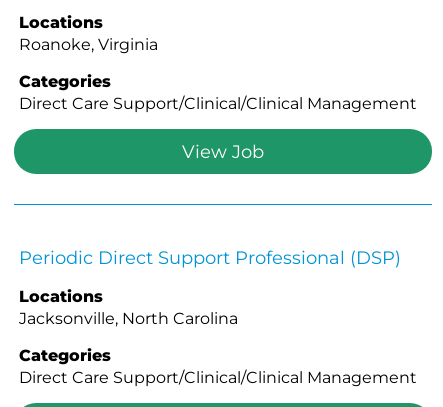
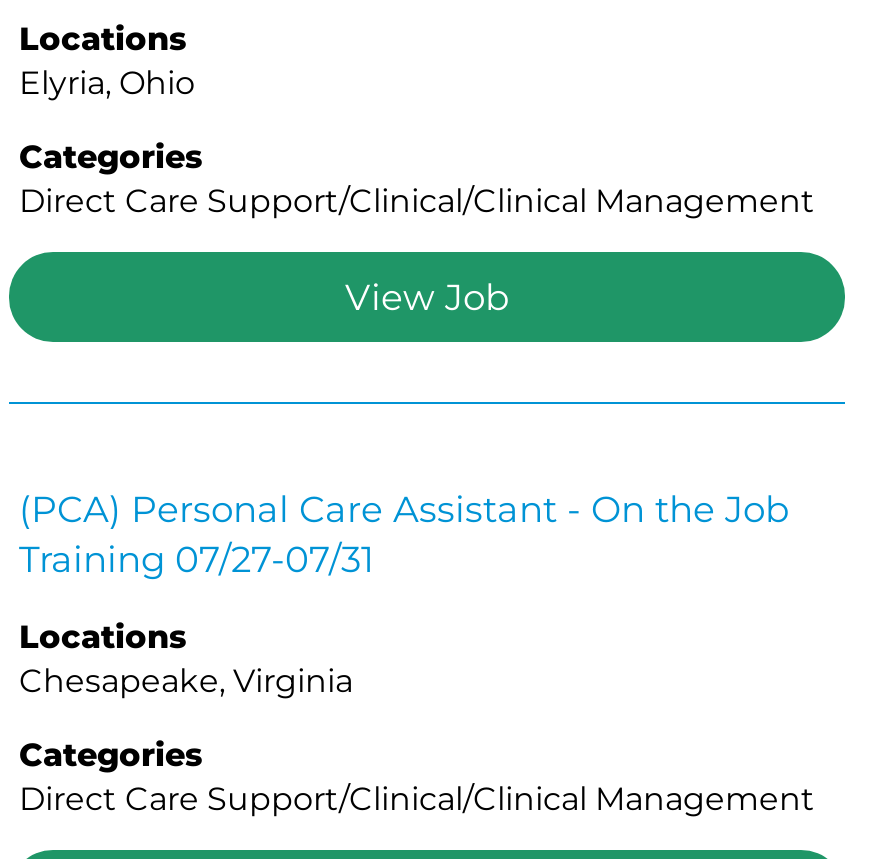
- Roanoke, Virginia
+ Elyria, Ohio

- Periodic Direct Support Professional (DSP)
+ (PCA) Personal Care Assistant - On the Job
+ Training 07/27-07/31

- Jacksonville, North Carolina
+ Chesapeake, Virginia
